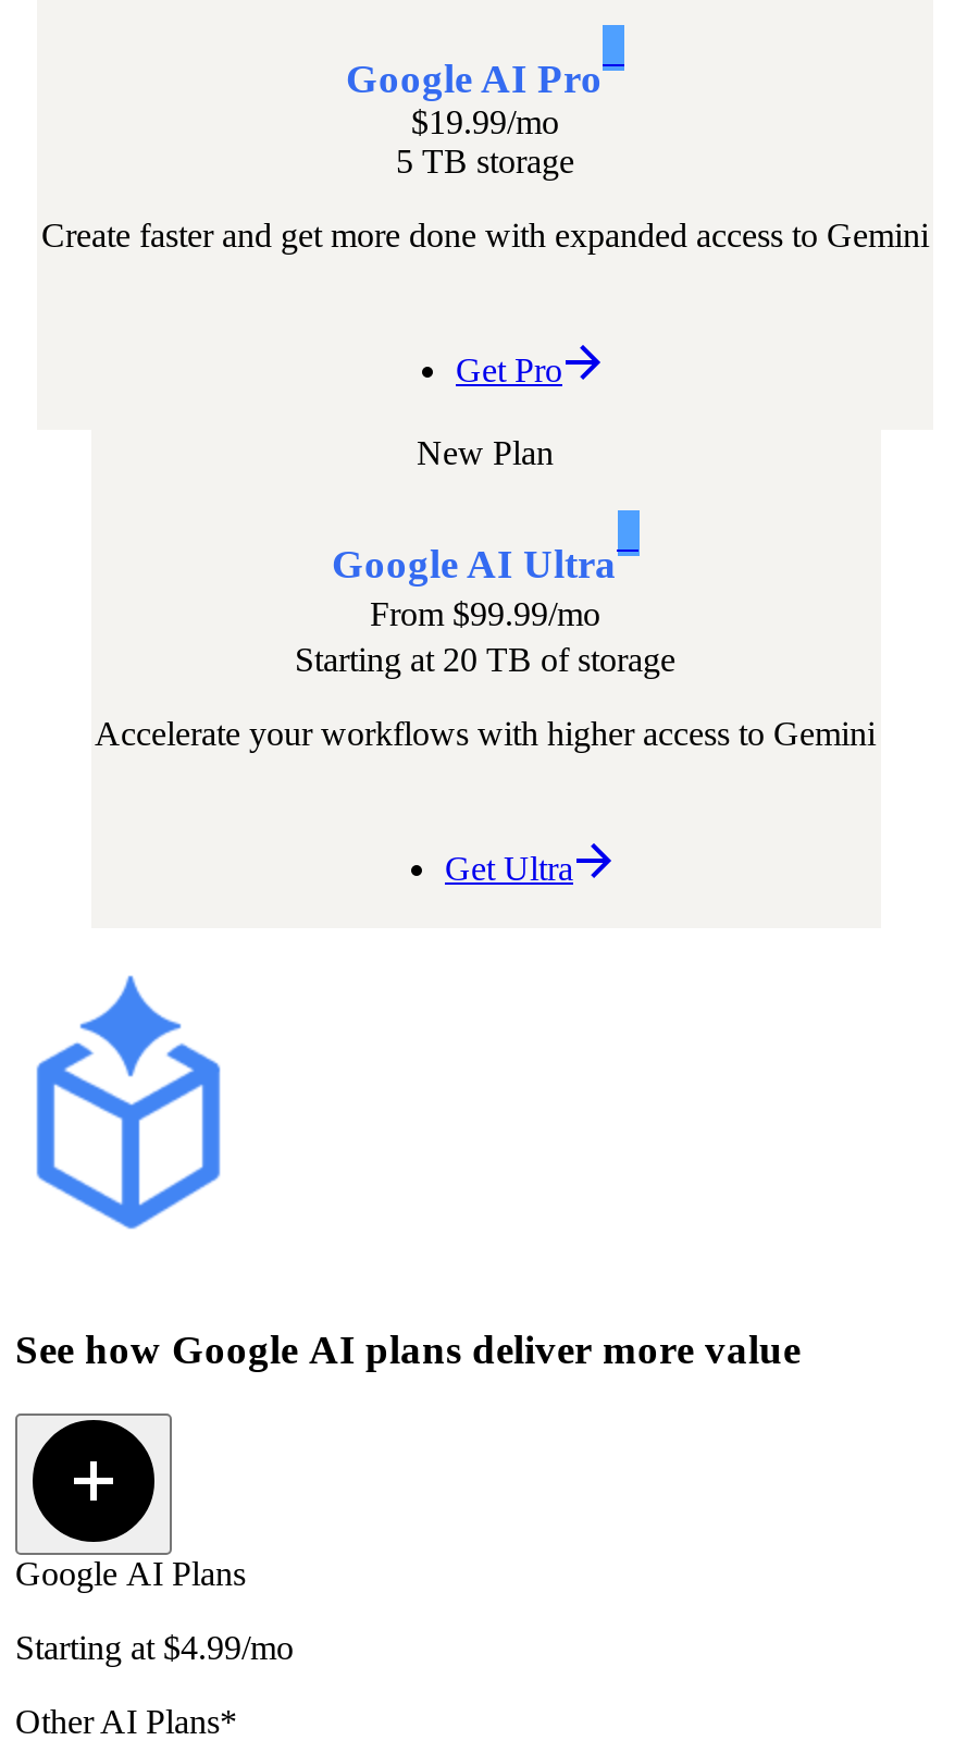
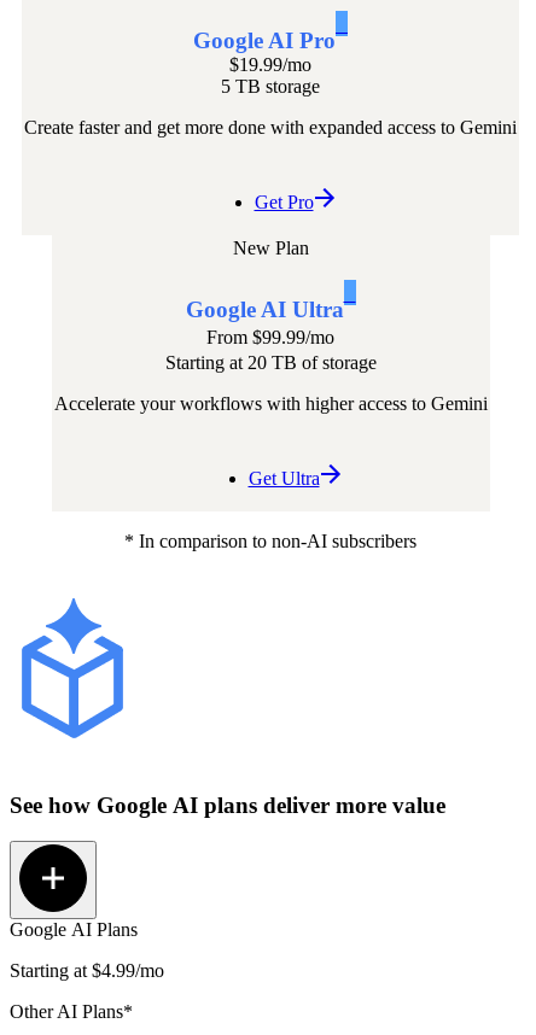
+ * In comparison to non-AI subscribers
